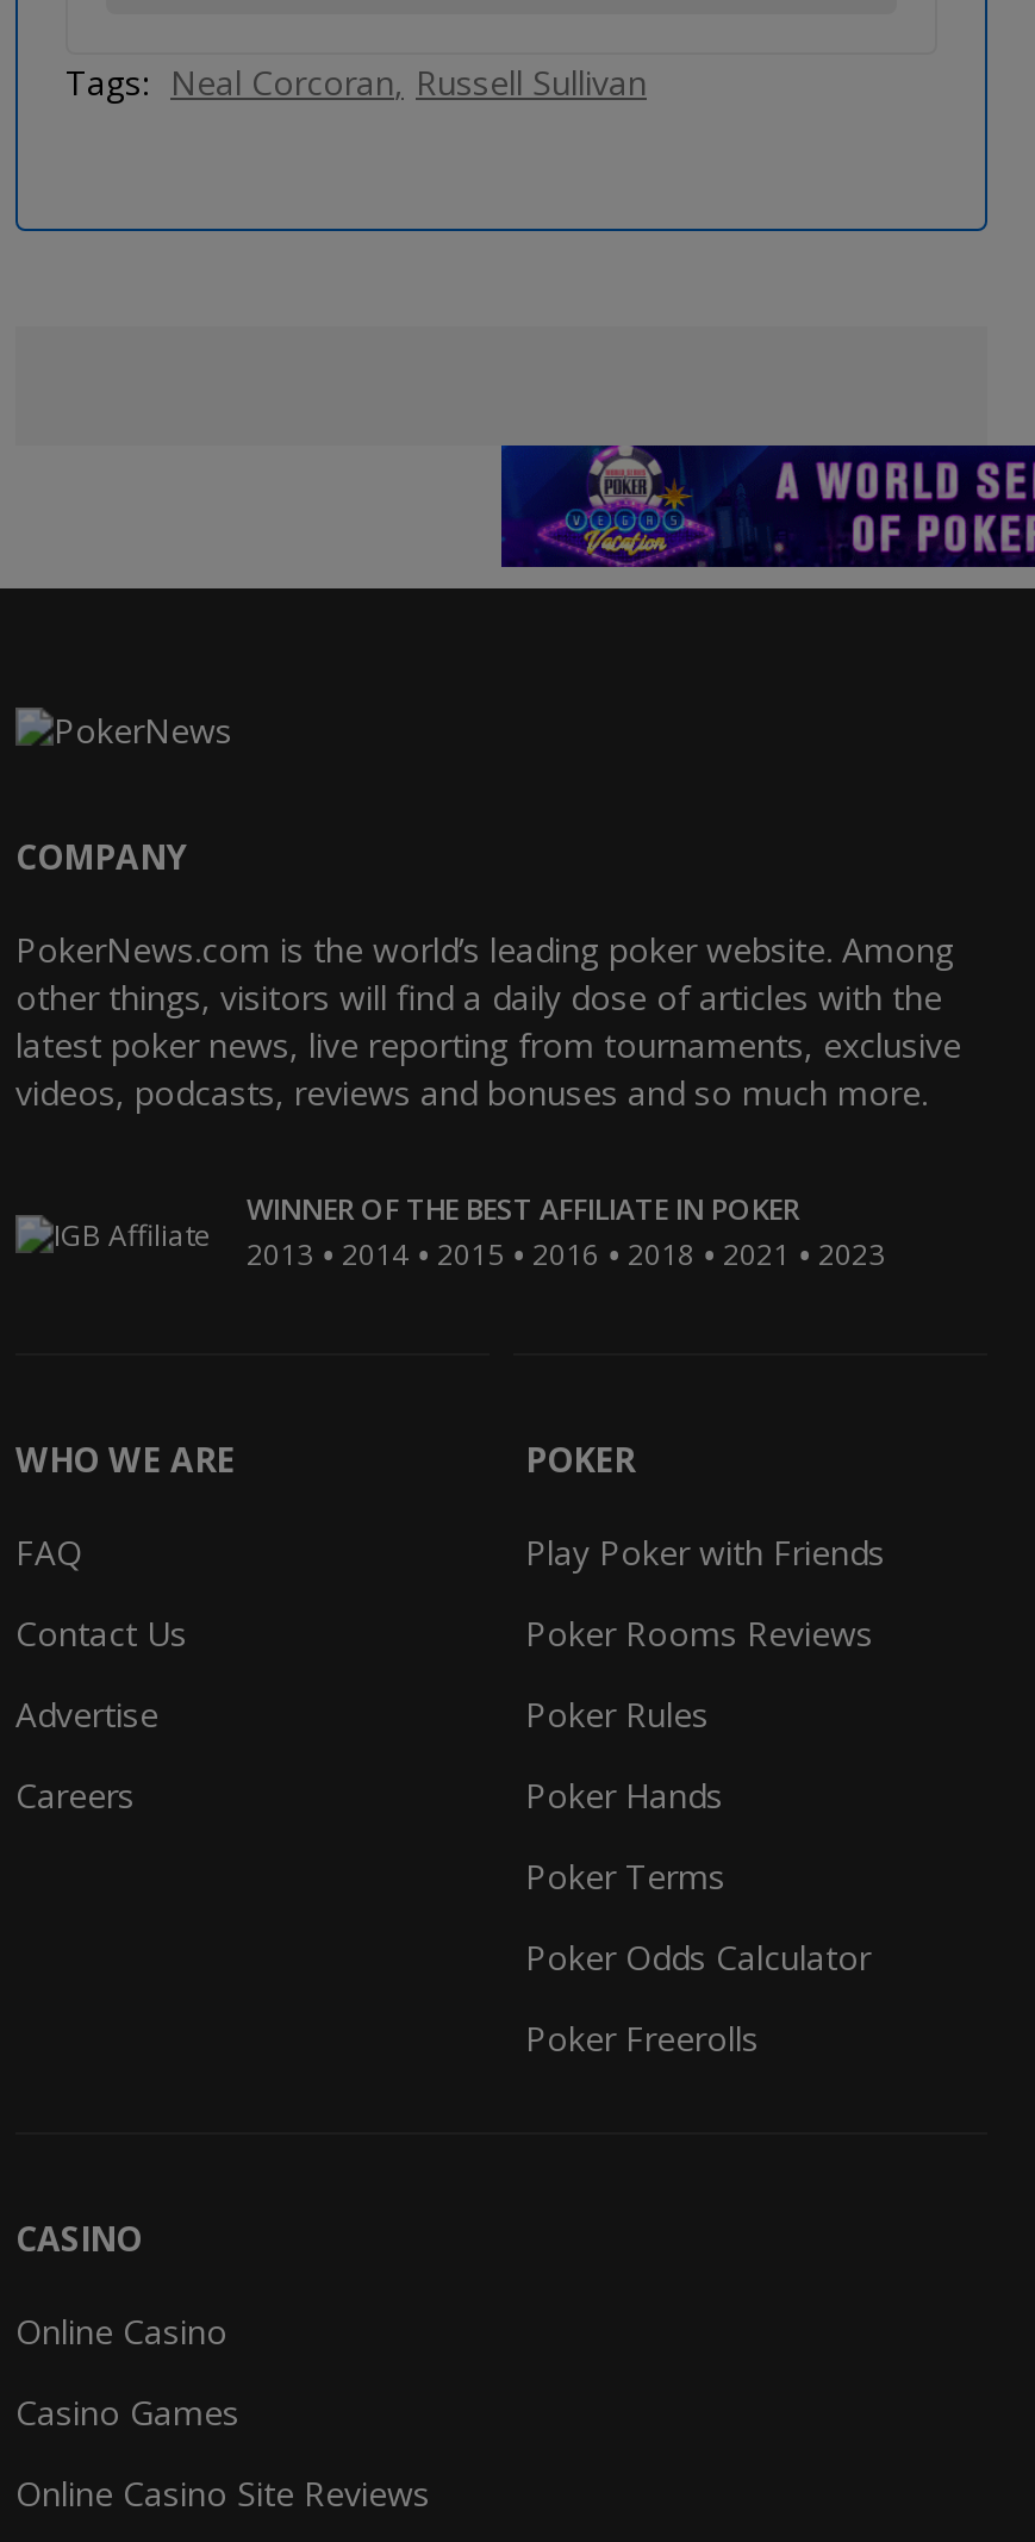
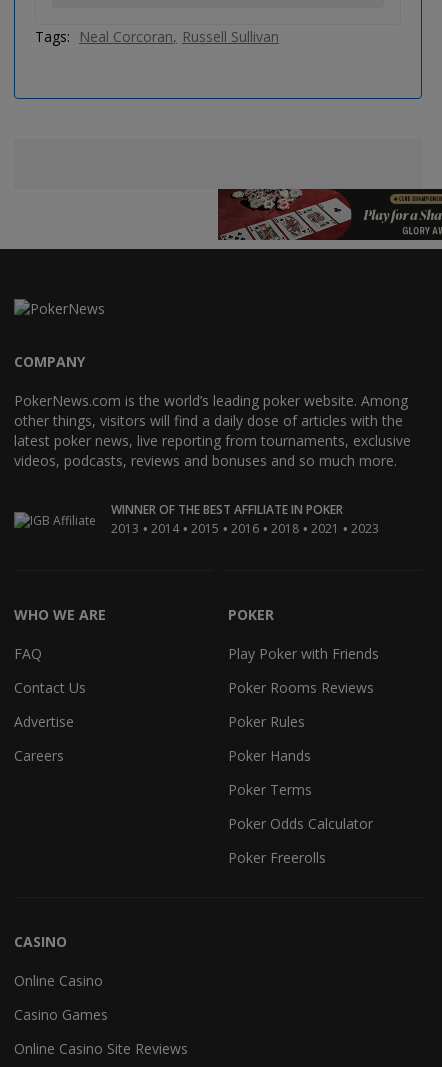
- [image]
+ [image]
